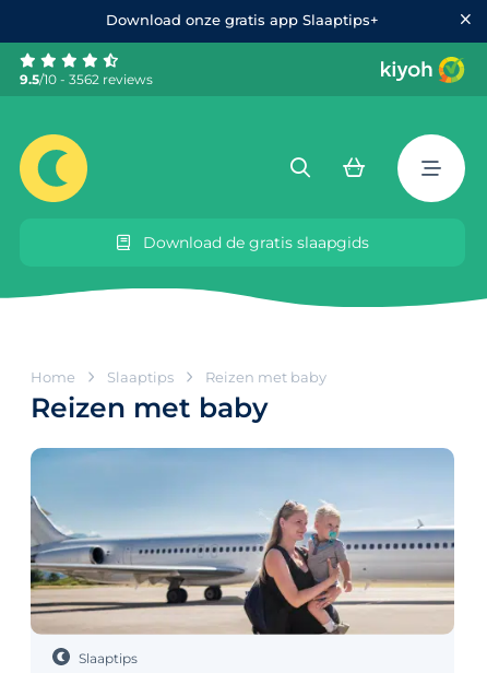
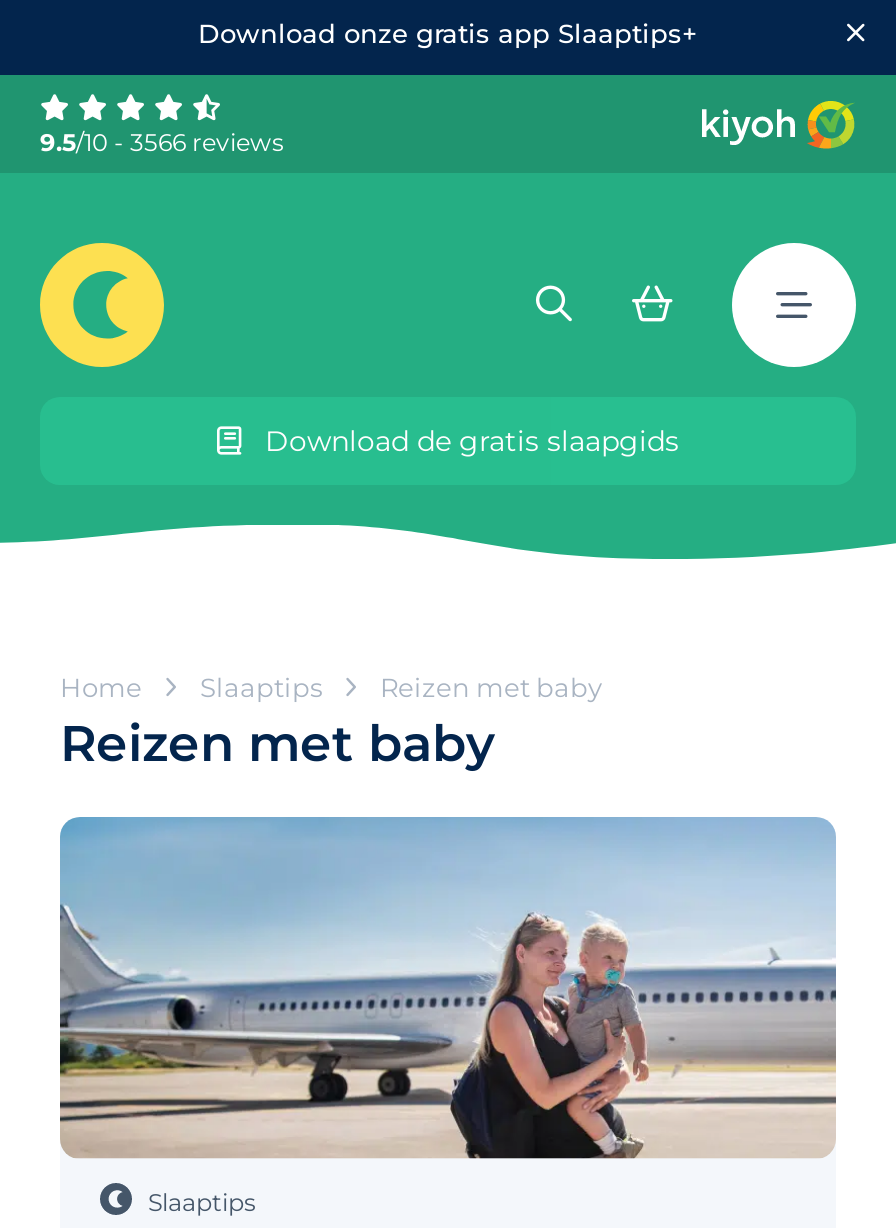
- 9.5/10 - 3562 reviews
+ 9.5/10 - 3566 reviews
